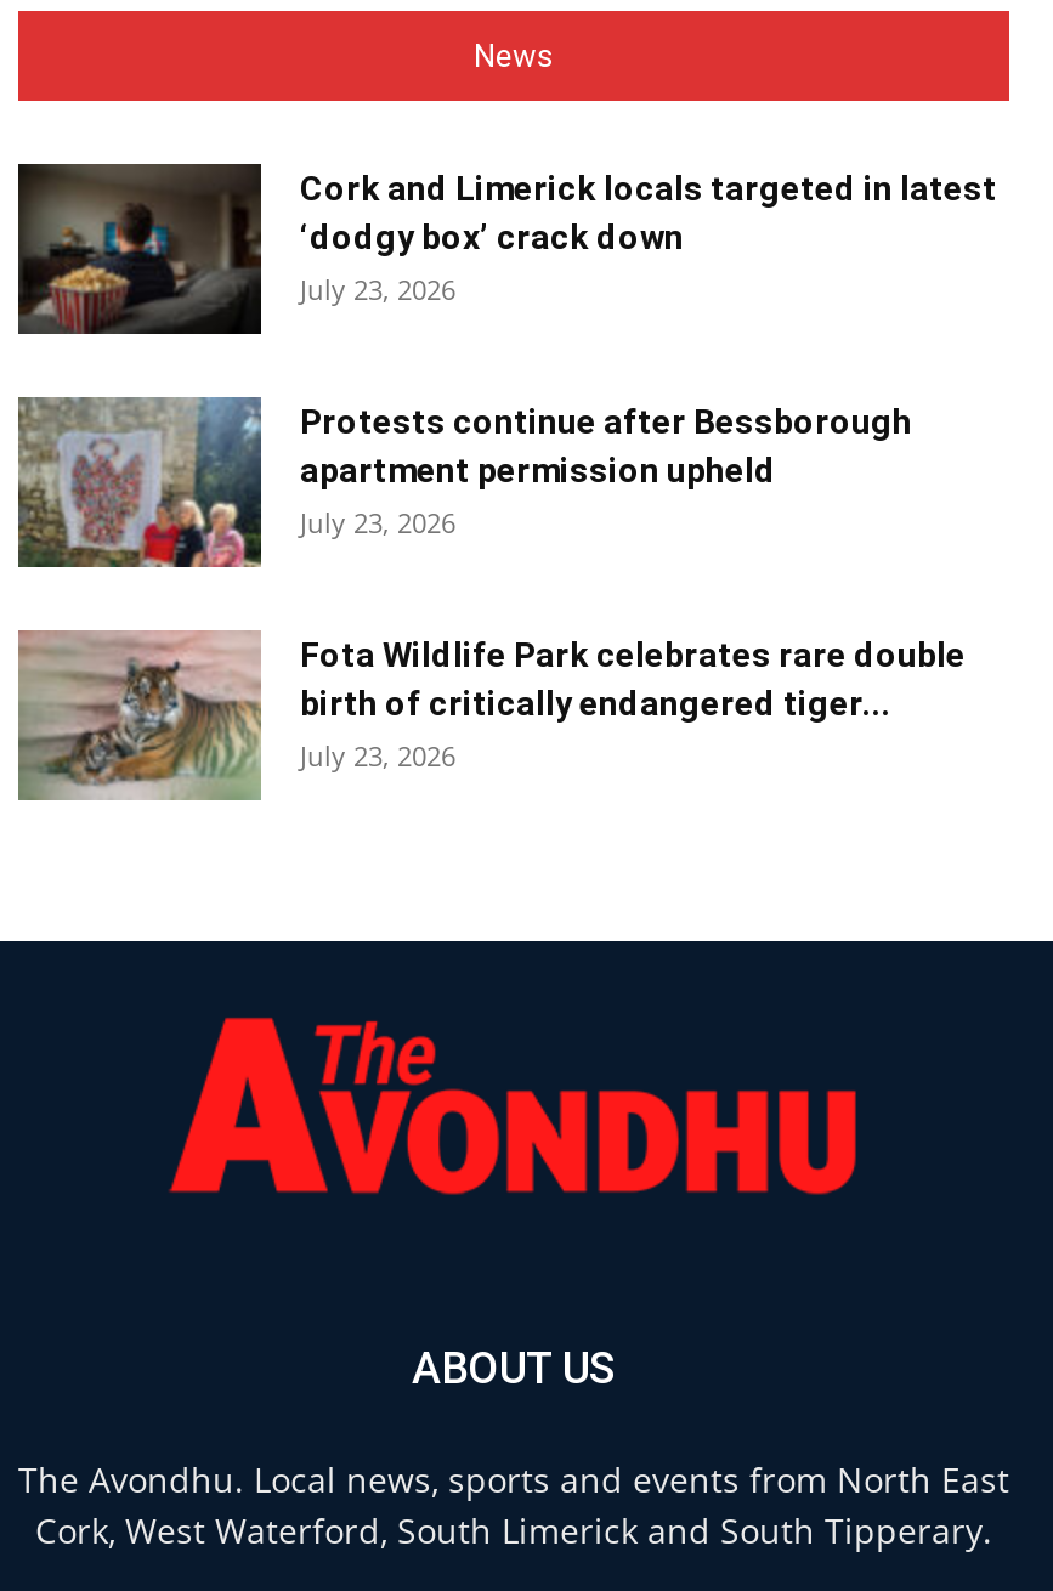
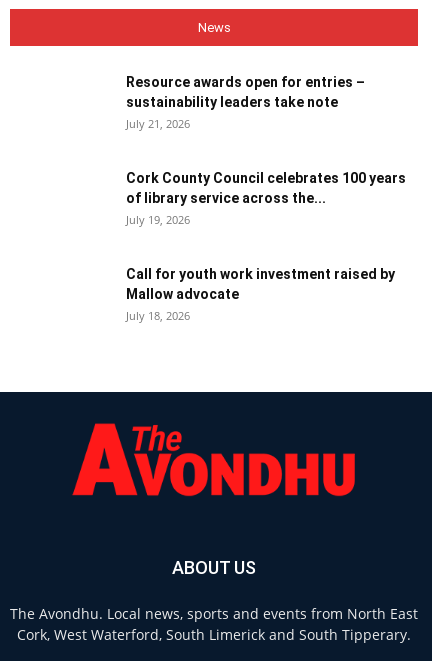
- [image]

- Cork and Limerick locals targeted in latest
- ‘dodgy box’ crack down
- July 23, 2026
+ Resource awards open for entries –
+ sustainability leaders take note
+ July 21, 2026

- [image]

- Protests continue after Bessborough
- apartment permission upheld
- July 23, 2026
+ Cork County Council celebrates 100 years
+ of library service across the...
+ July 19, 2026

- [image]

- Fota Wildlife Park celebrates rare double
- birth of critically endangered tiger...
- July 23, 2026
+ Call for youth work investment raised by
+ Mallow advocate
+ July 18, 2026
